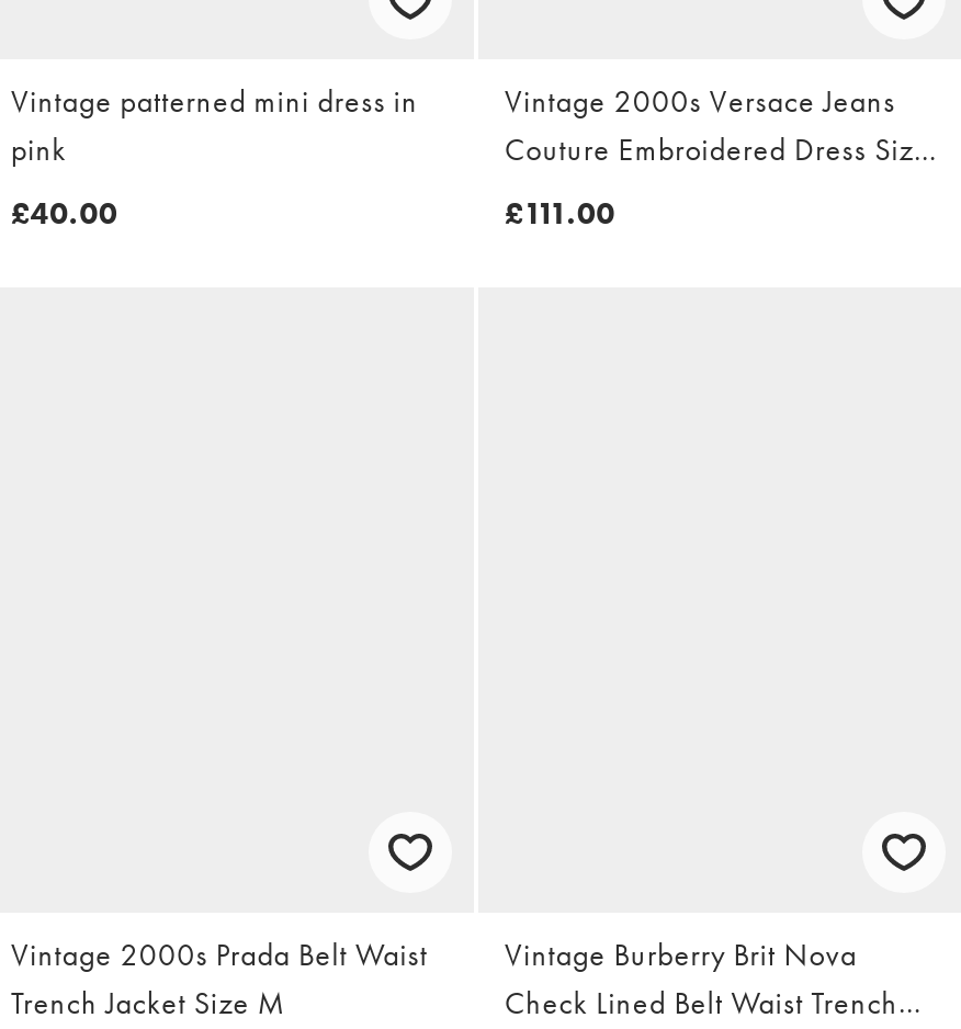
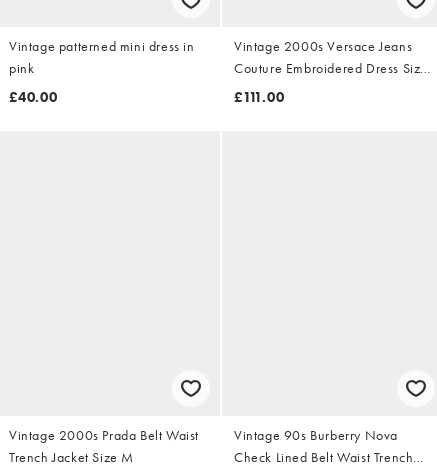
- Vintage Burberry Brit Nova
+ Vintage 90s Burberry Nova
